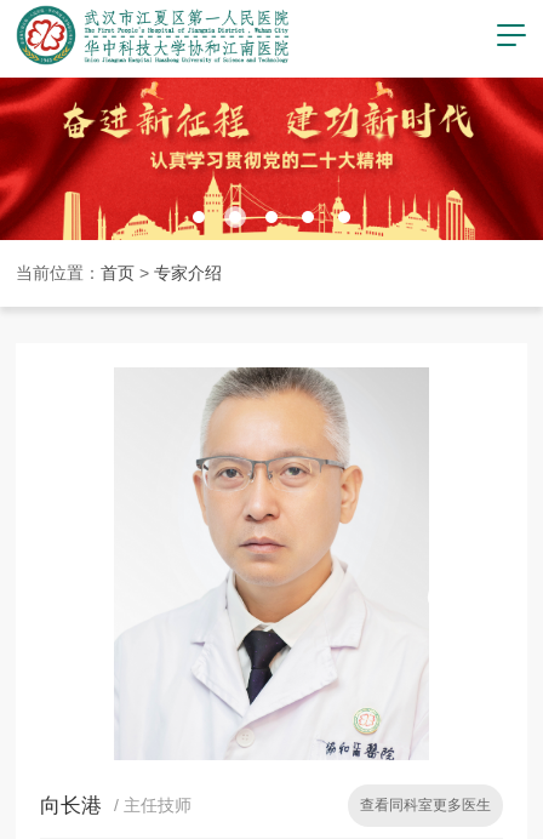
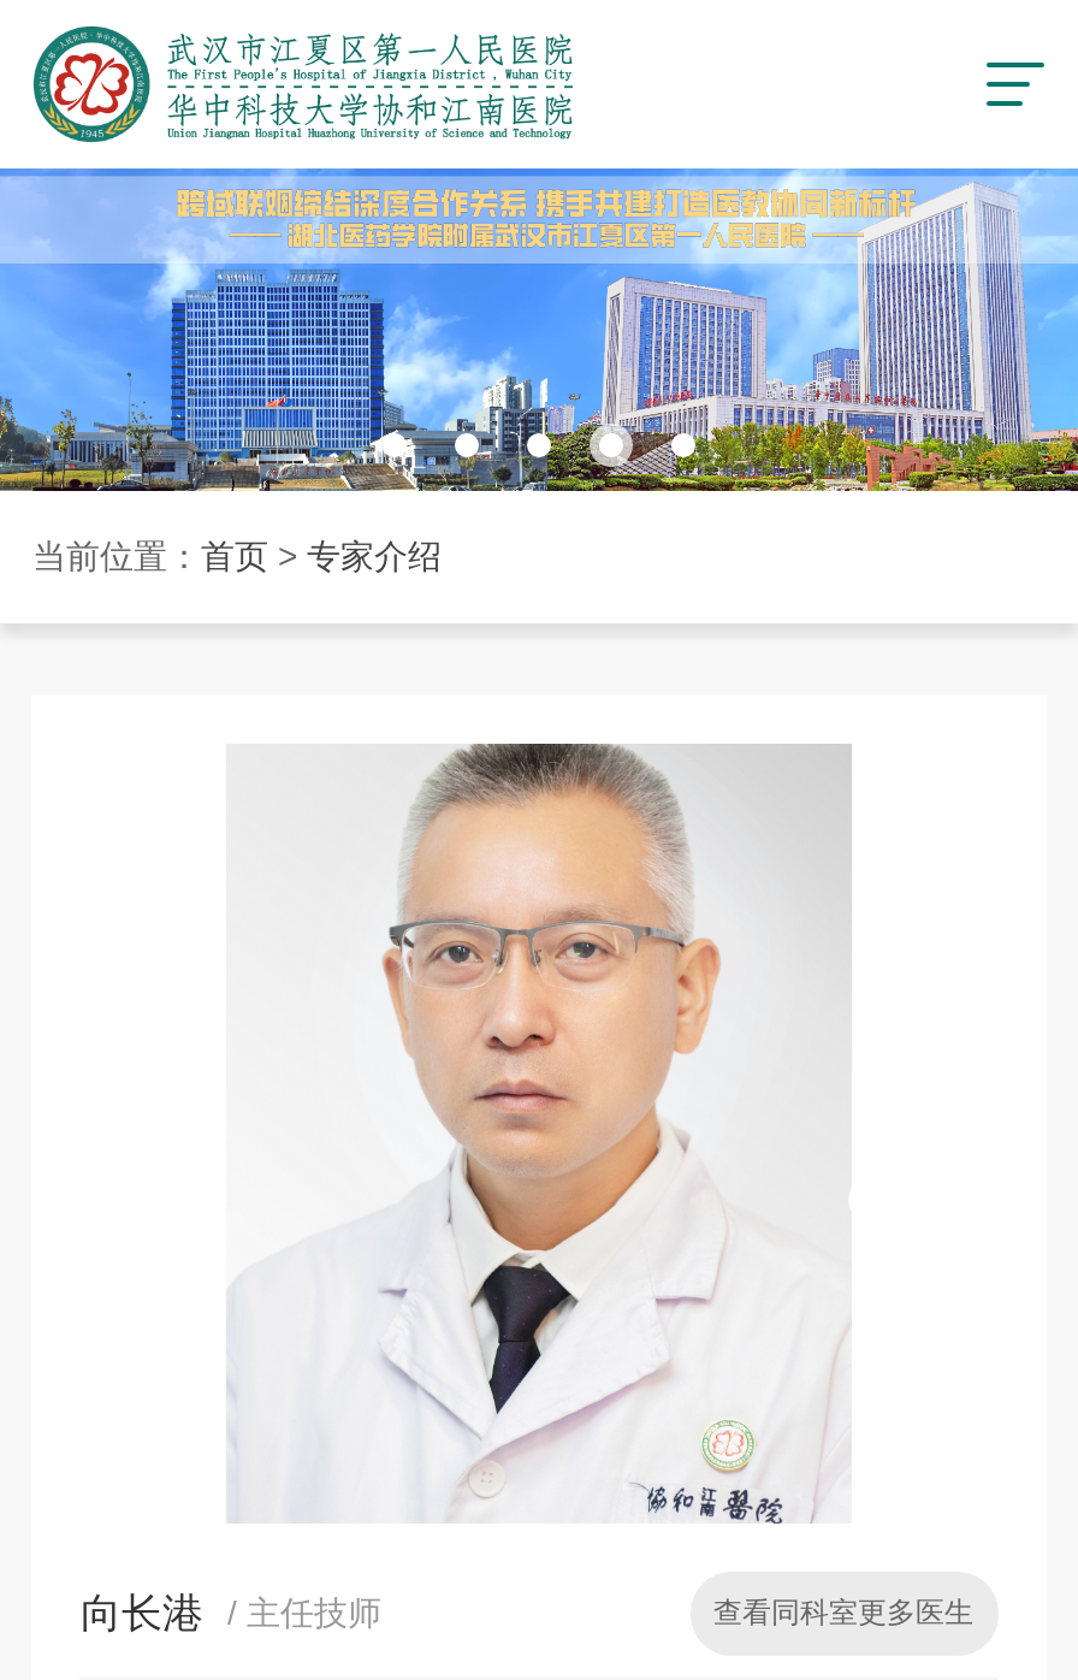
- [image]
+ [image]
